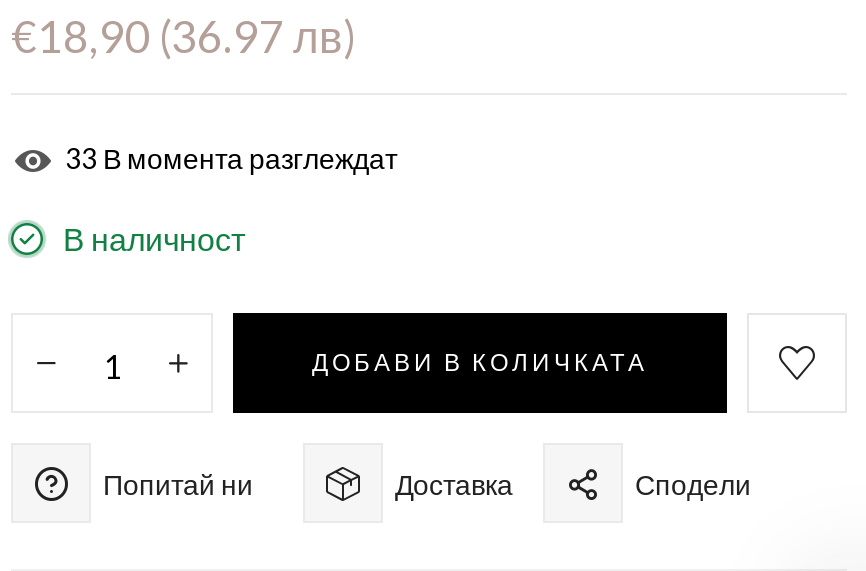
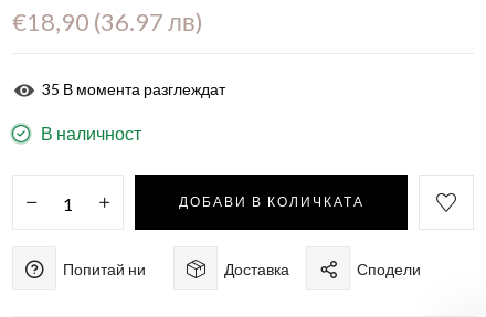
- 33 В момента разглеждат
+ 35 В момента разглеждат
